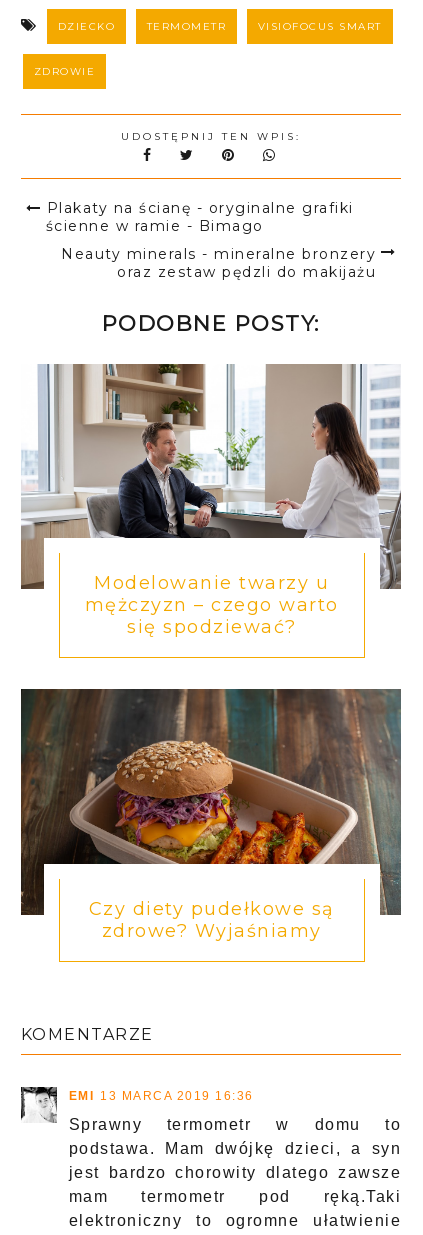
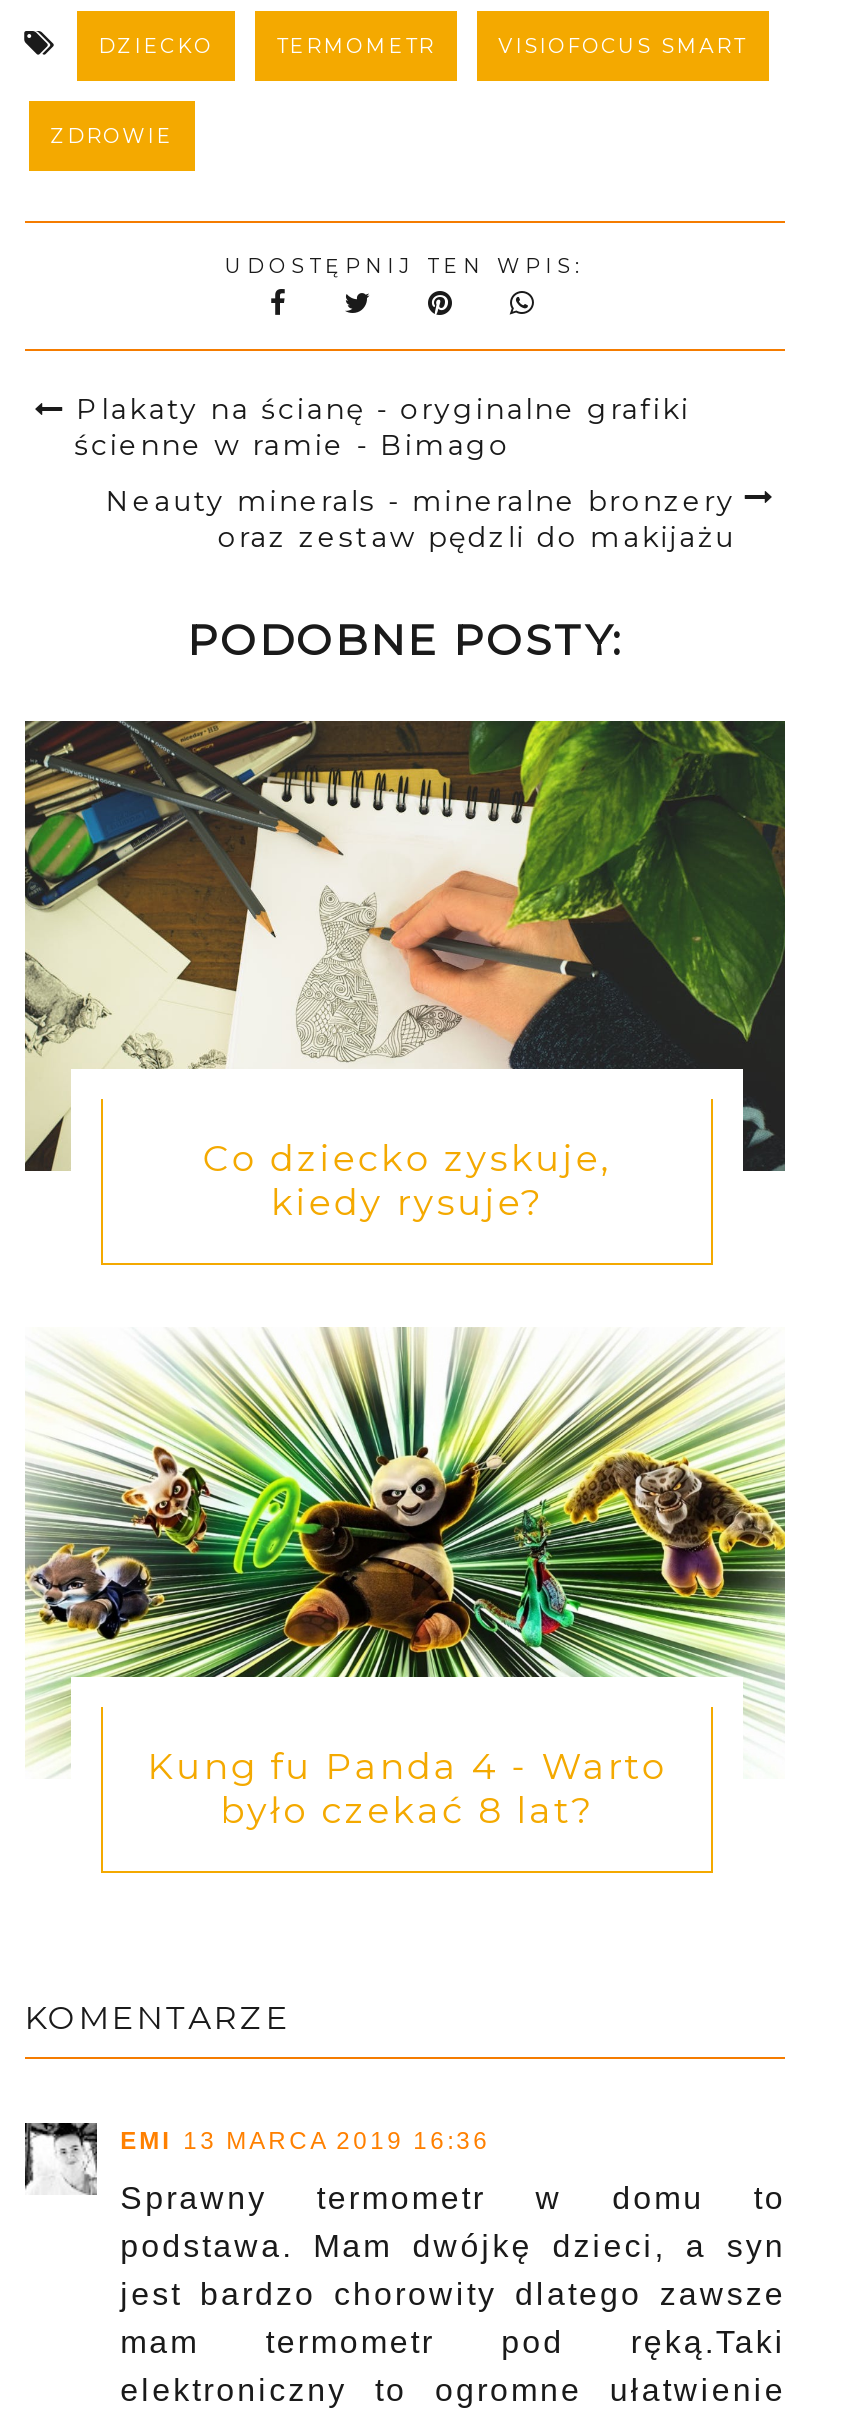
- [image]
- Modelowanie twarzy u
- mężczyzn – czego warto
- się spodziewać?
+ [image]
+ Co dziecko zyskuje,
+ kiedy rysuje?

- [image]
- Czy diety pudełkowe są
- zdrowe? Wyjaśniamy
+ [image]
+ Kung fu Panda 4 - Warto
+ było czekać 8 lat?
